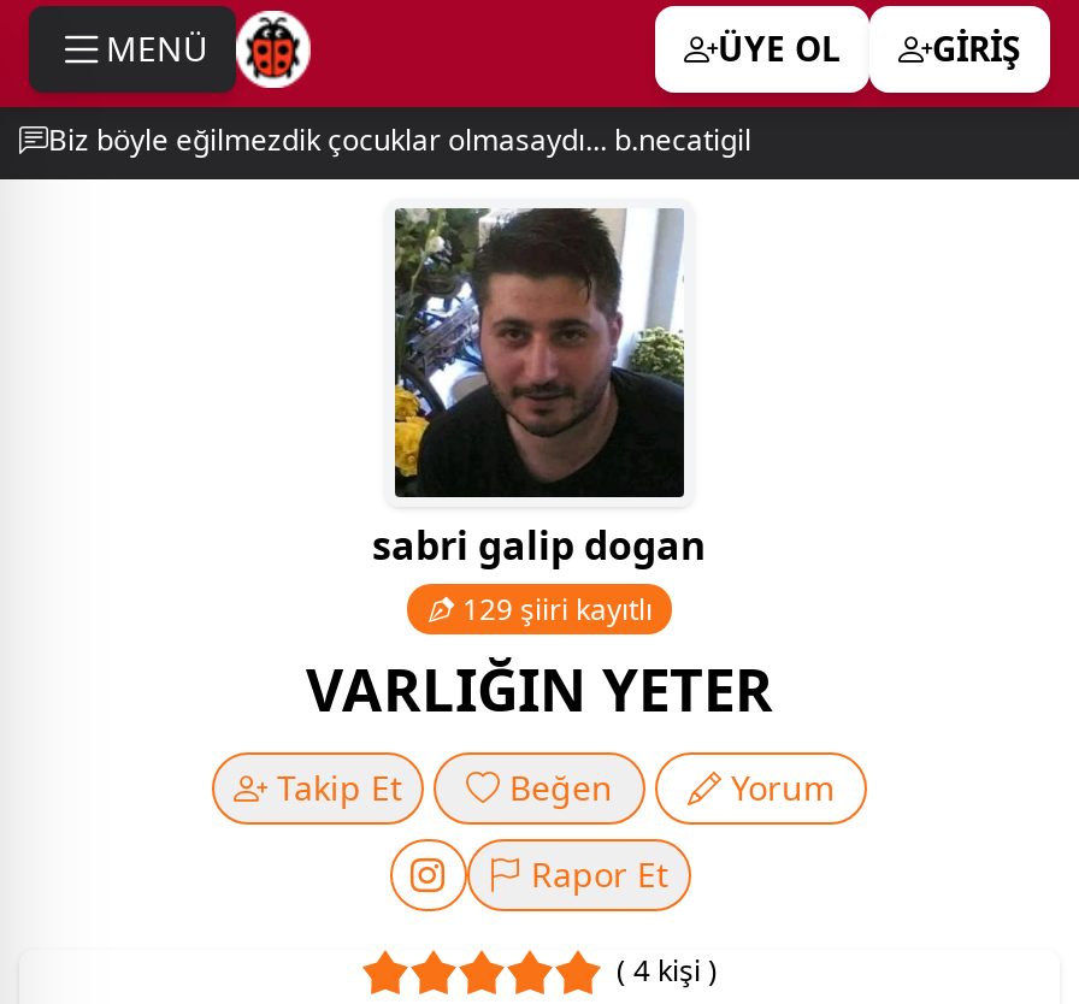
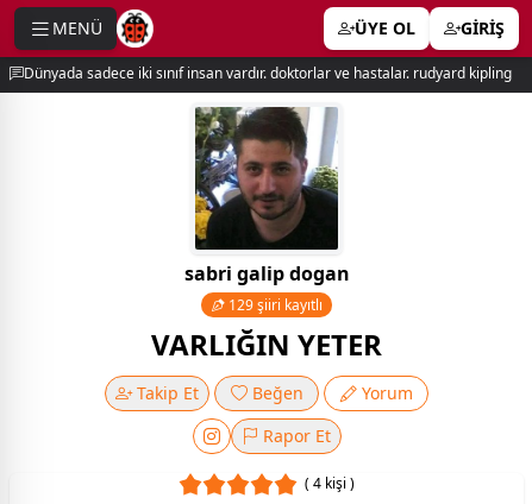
- Biz böyle eğilmezdik çocuklar olmasaydı... b.necatigil
+ Dünyada sadece iki sınıf insan vardır. doktorlar ve hastalar. rudyard kipling
